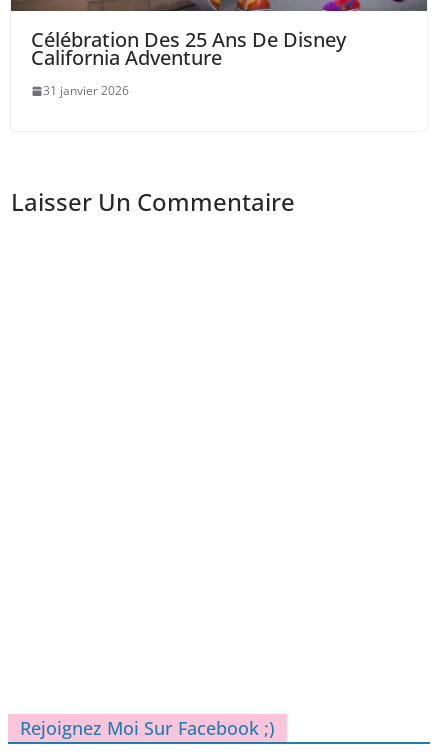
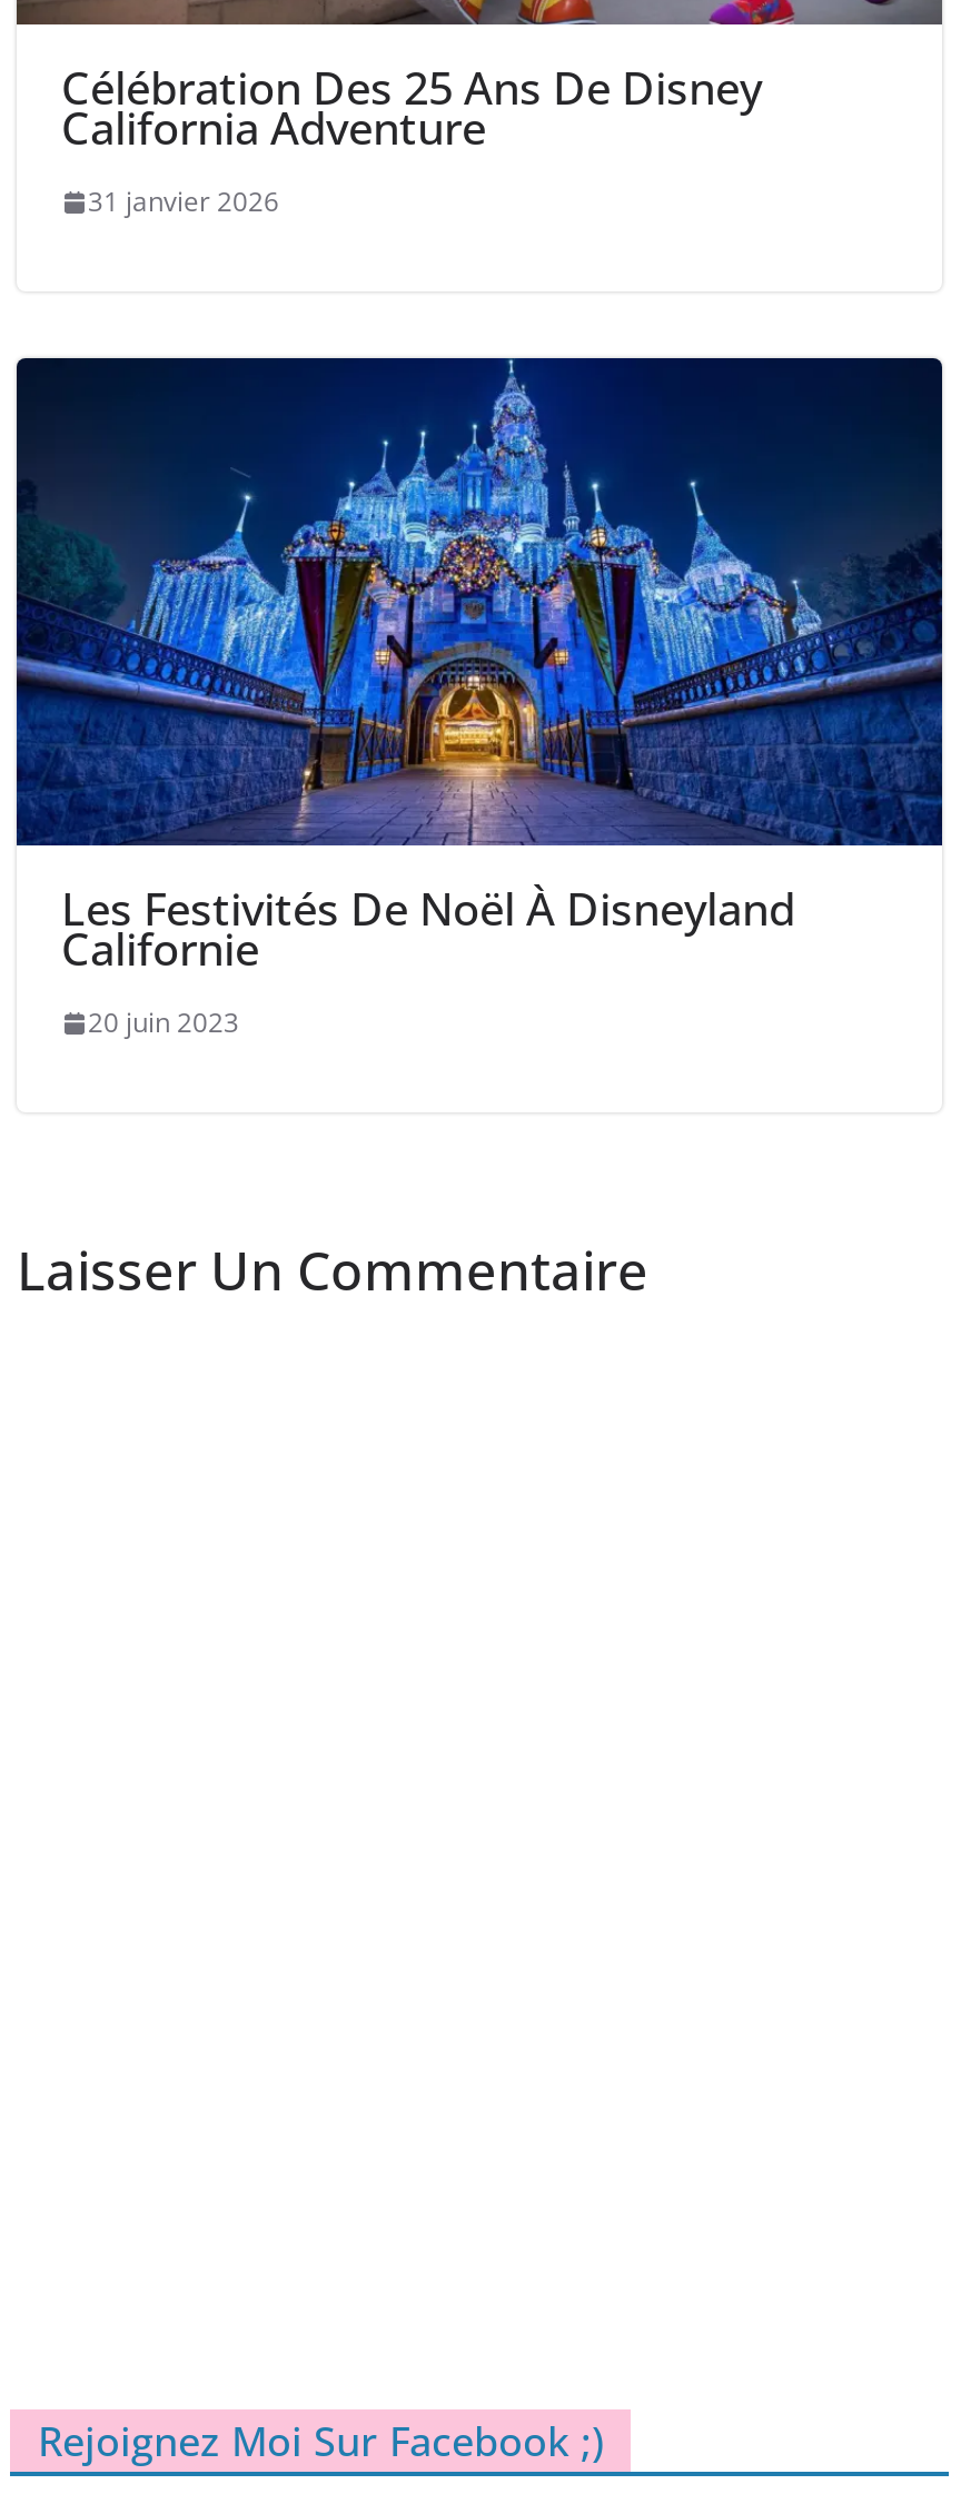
+ [image]
+ Les Festivités De Noël À Disneyland
+ Californie
+ 20 juin 2023
